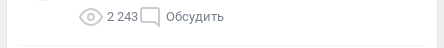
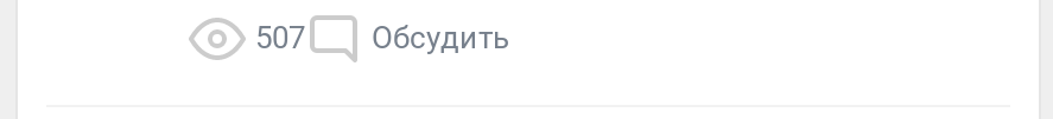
- 2 243 Обсудить
+ 507 Обсудить
